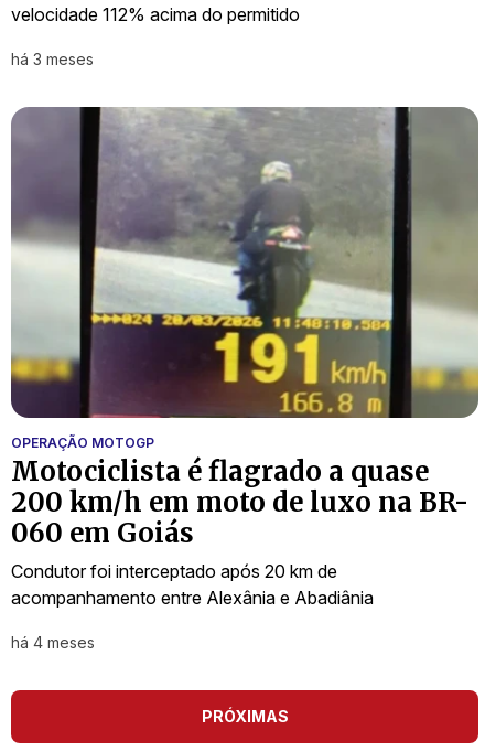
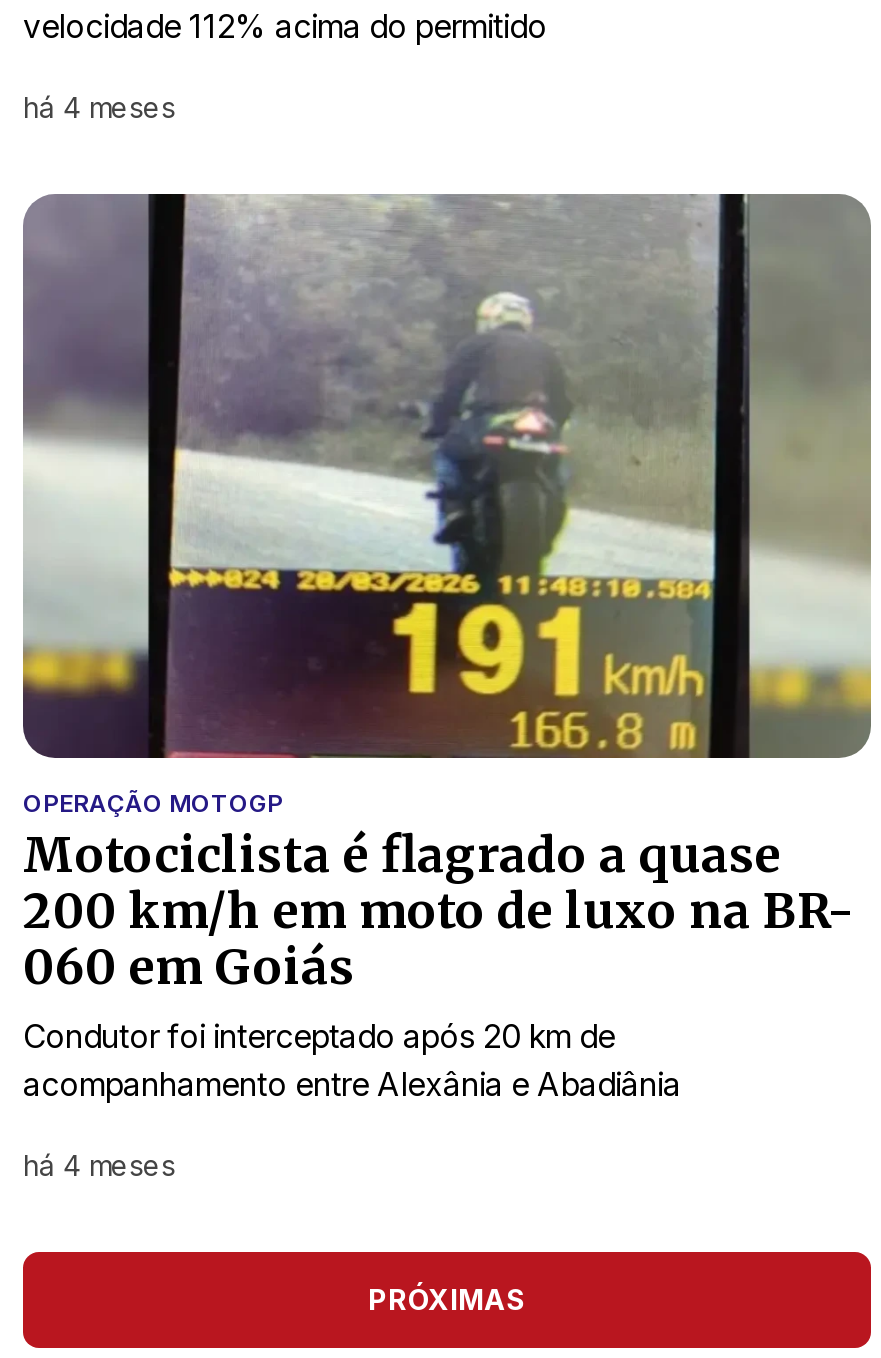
- há 3 meses
+ há 4 meses
